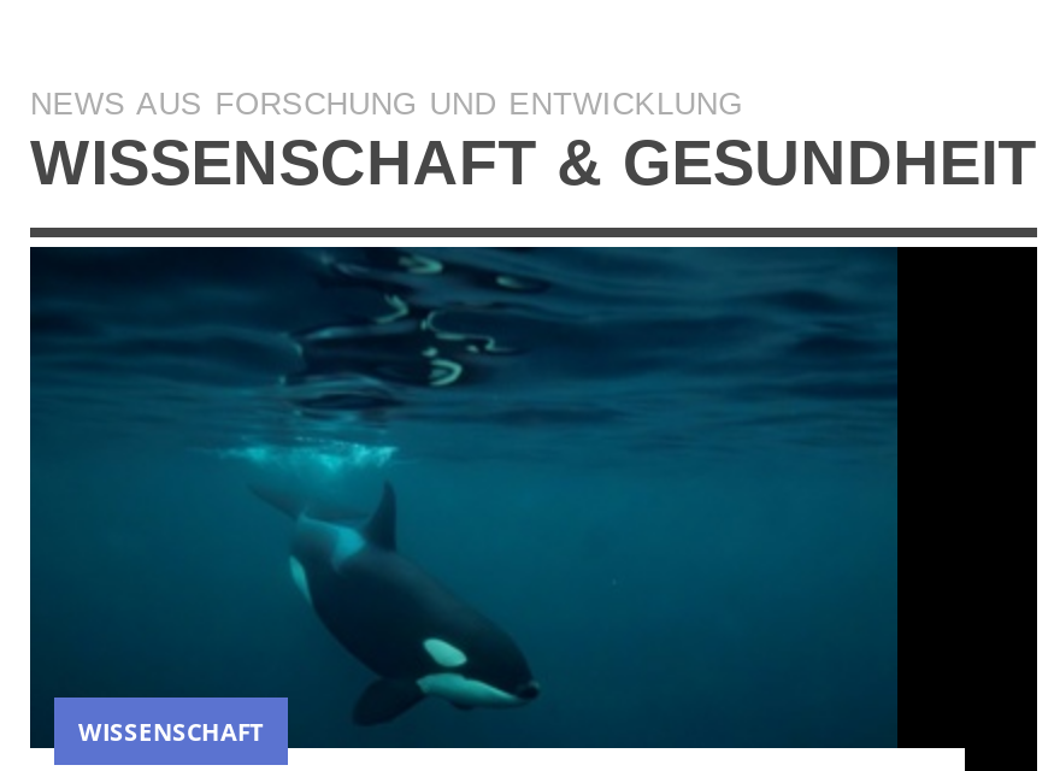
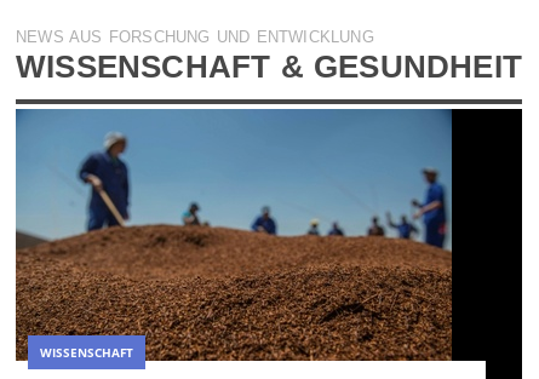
- [image]
+ [image]
